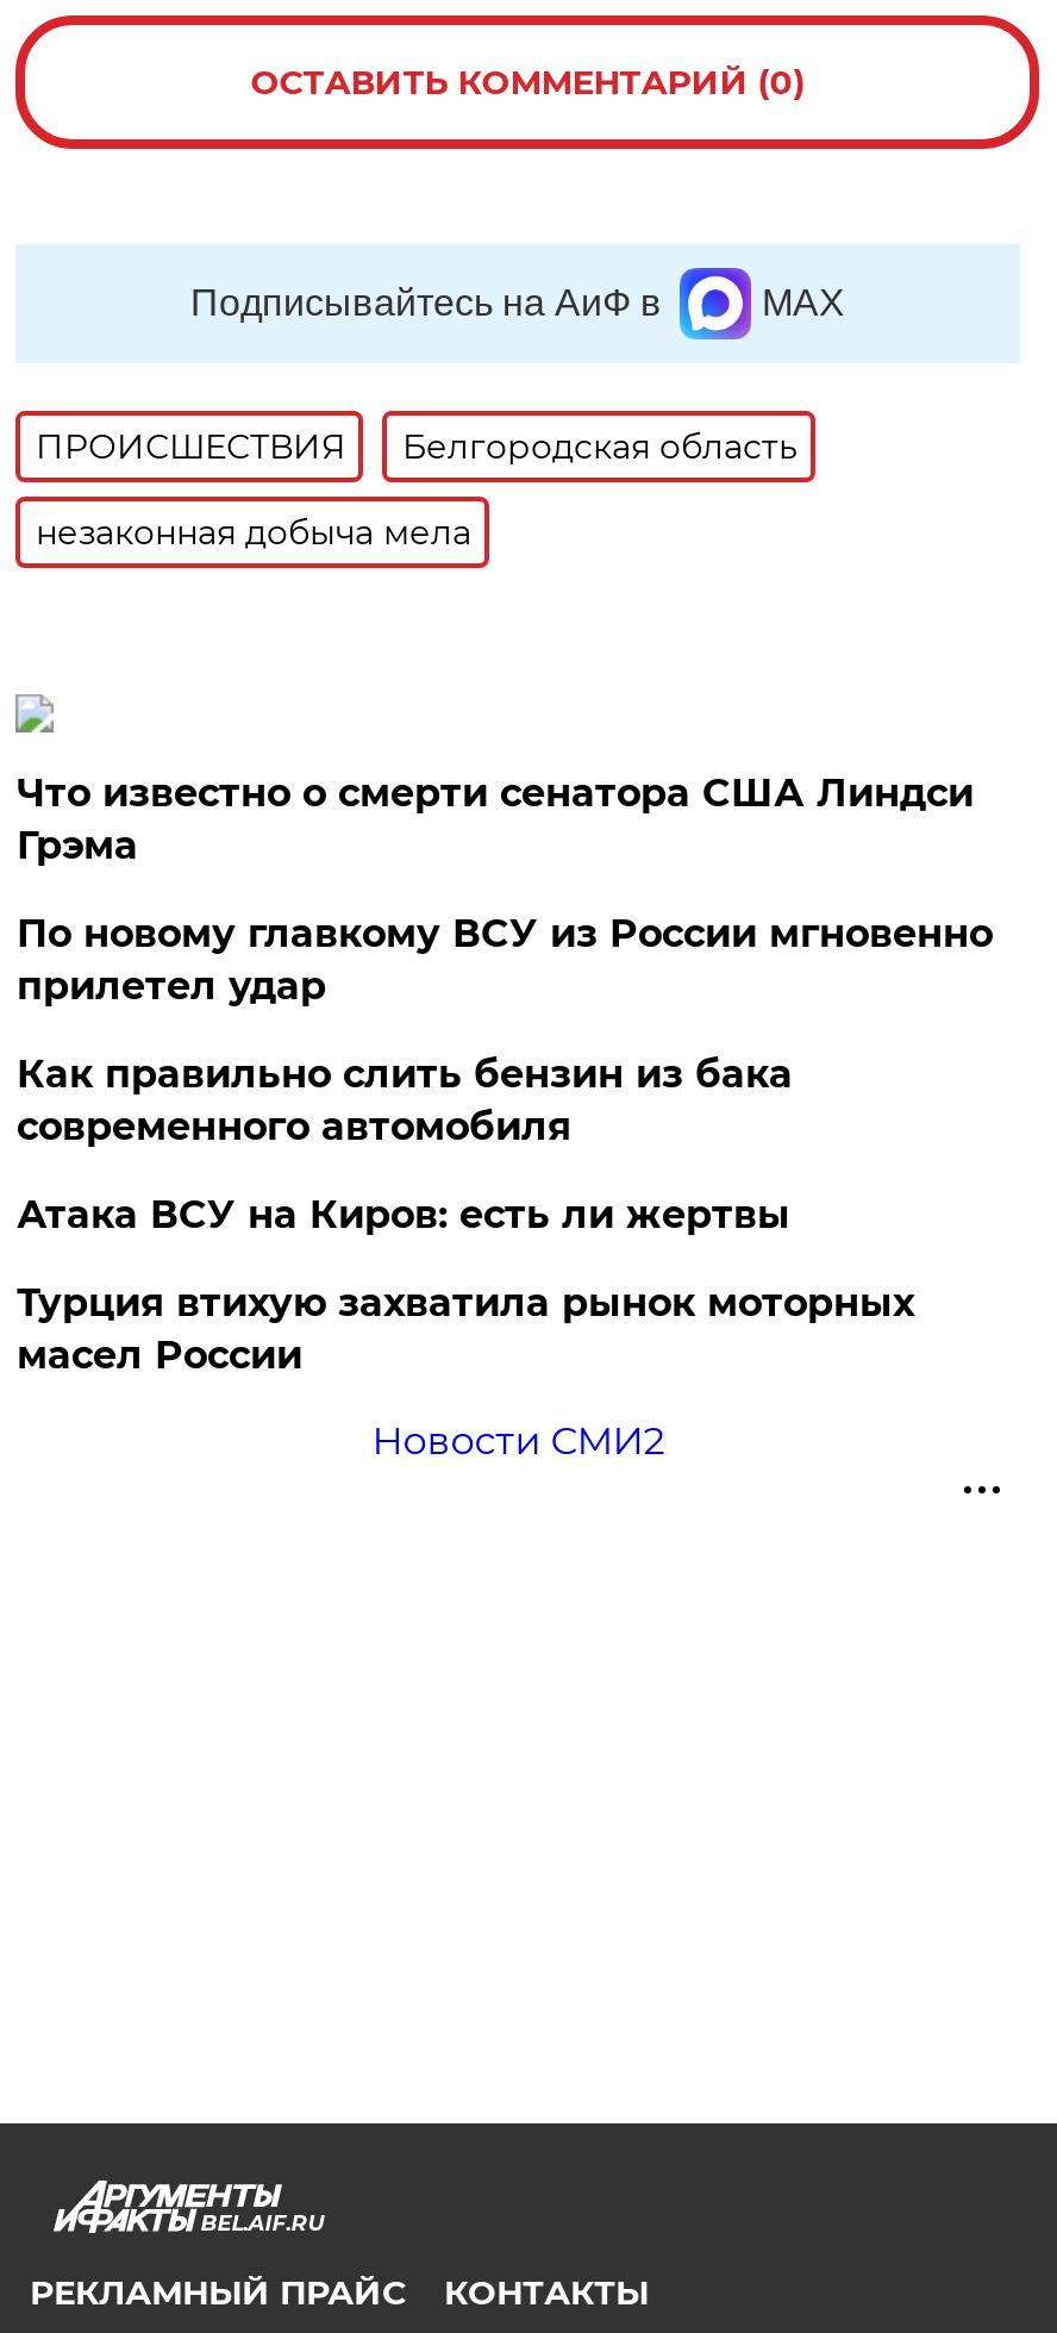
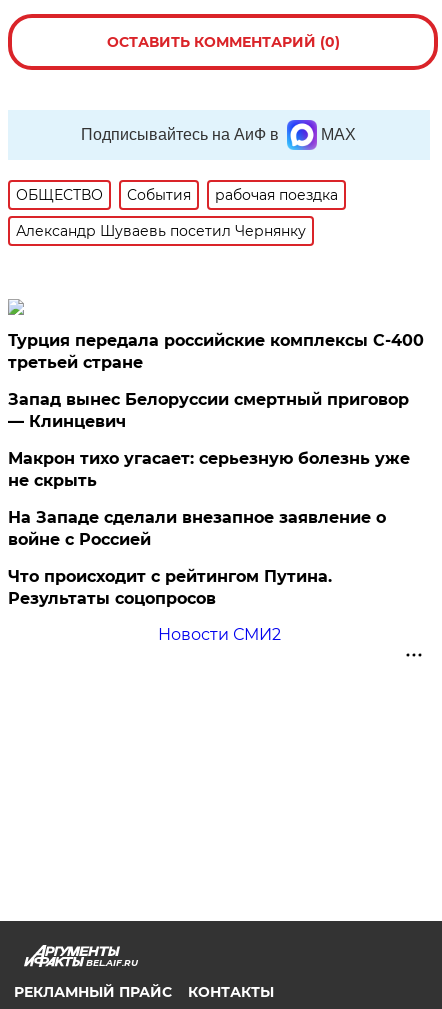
- ПРОИСШЕСТВИЯ
- Белгородская область
+ ОБЩЕСТВО
+ События
+ рабочая поездка

- незаконная добыча мела
+ Александр Шуваевь посетил Чернянку

- Что известно о смерти сенатора США Линдси
- Грэма
+ Турция передала российские комплексы С-400
+ третьей стране

- По новому главкому ВСУ из России мгновенно
- прилетел удар
+ Запад вынес Белоруссии смертный приговор
+ — Клинцевич

- Как правильно слить бензин из бака
- современного автомобиля
+ Макрон тихо угасает: серьезную болезнь уже
+ не скрыть

- Атака ВСУ на Киров: есть ли жертвы
+ На Западе сделали внезапное заявление о
+ войне с Россией

- Турция втихую захватила рынок моторных
- масел России
+ Что происходит с рейтингом Путина.
+ Результаты соцопросов
